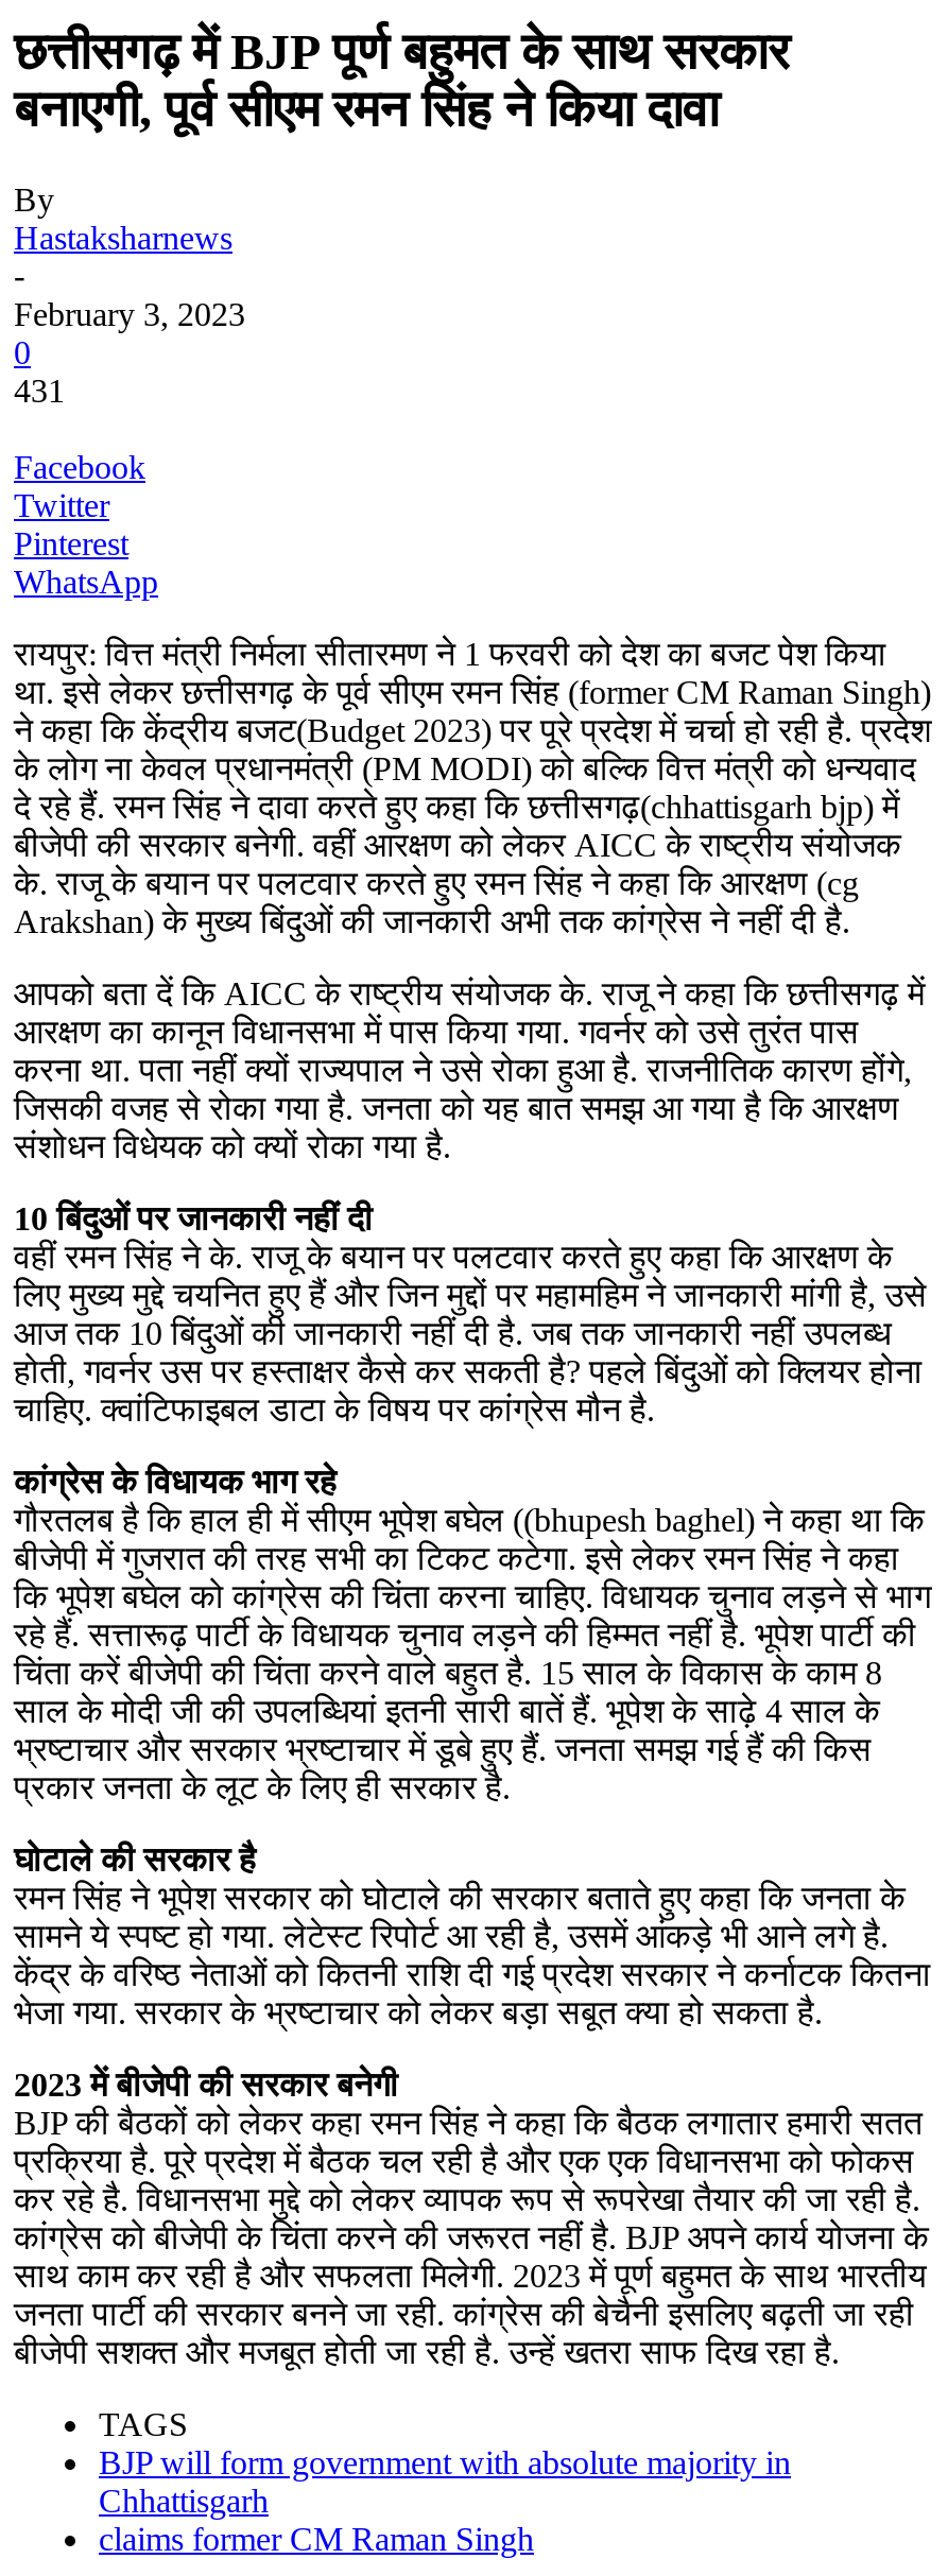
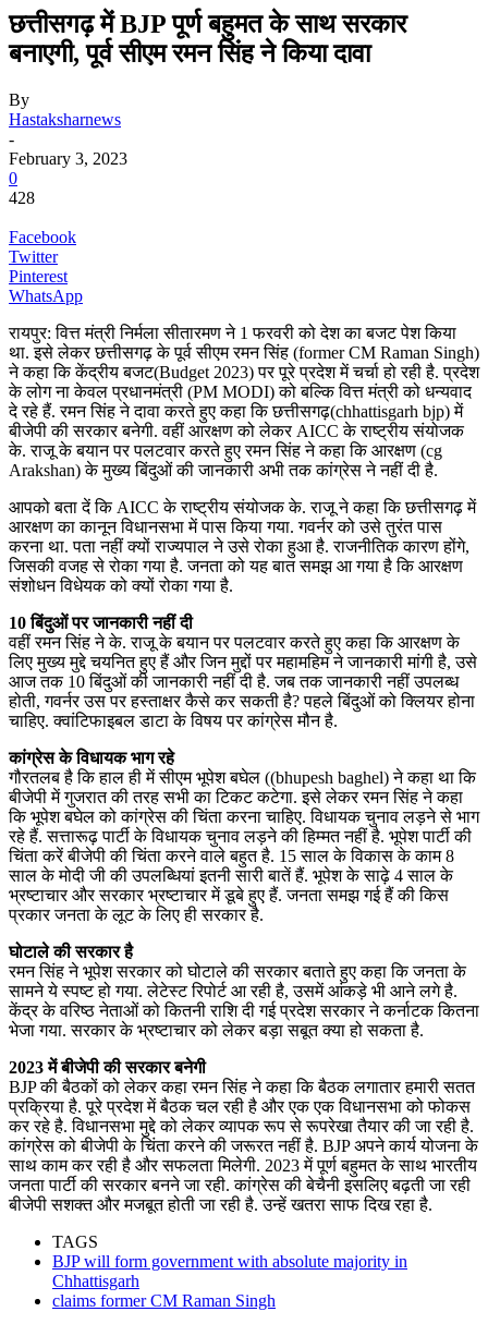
- 431
+ 428
